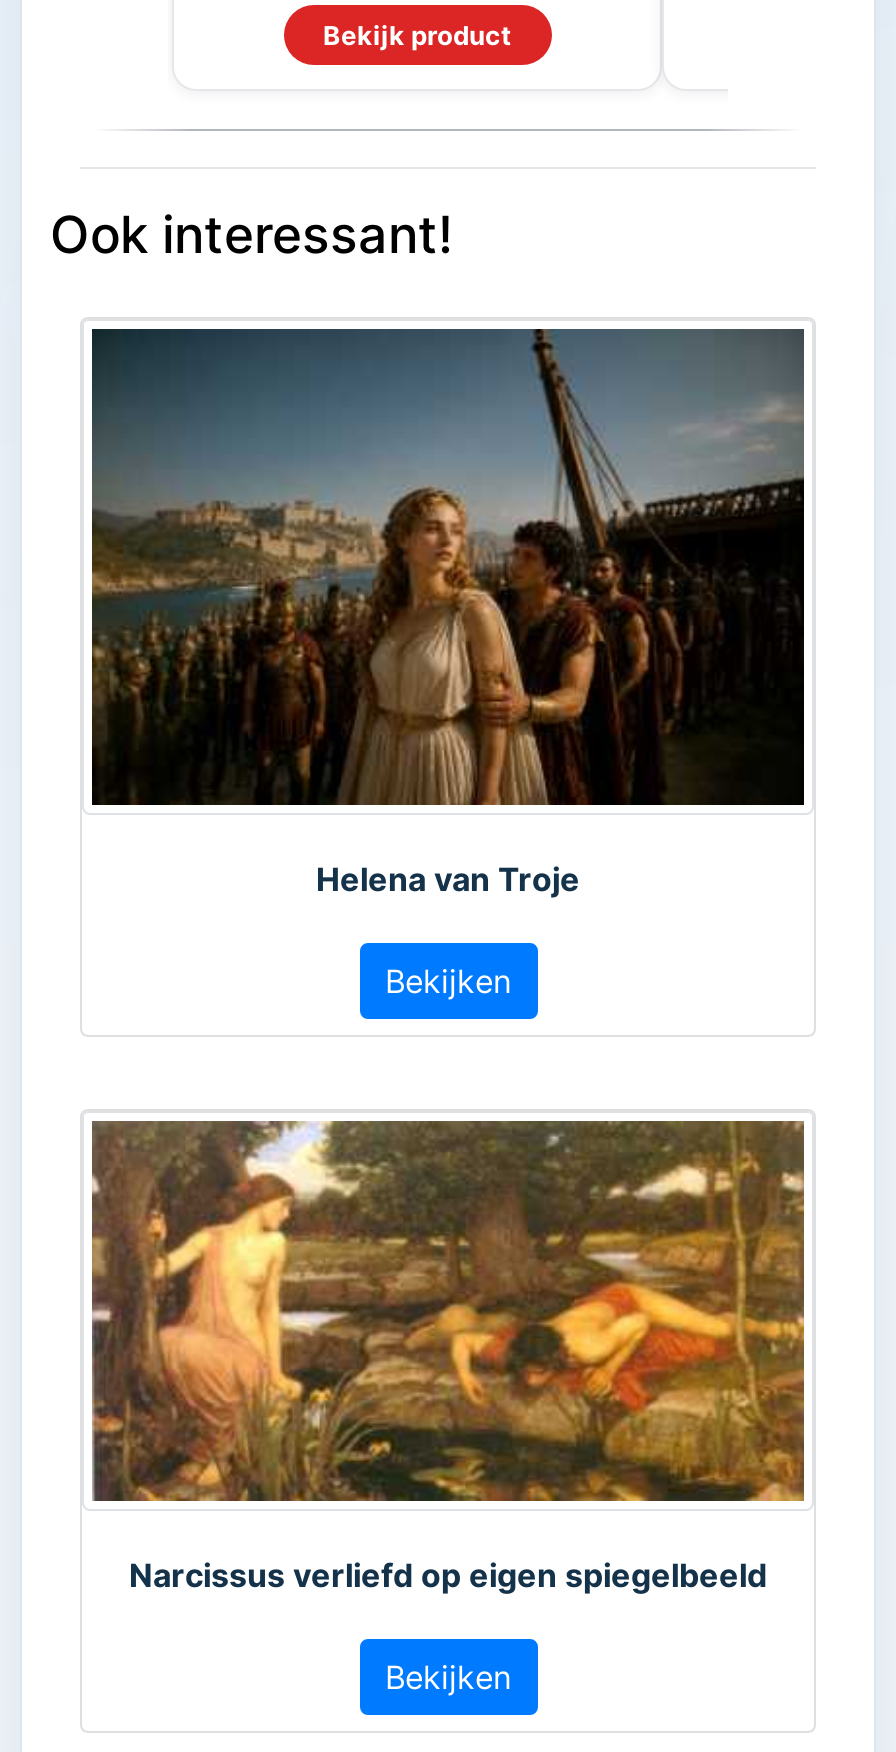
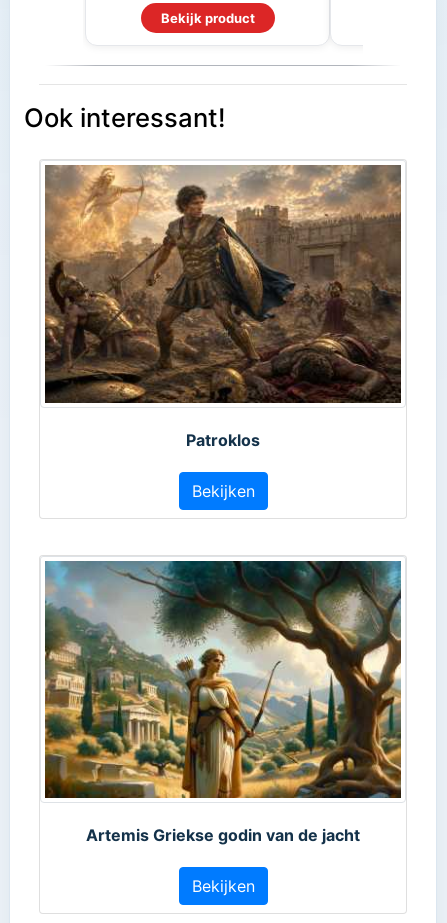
- [image]
- Helena van Troje
+ [image]
+ Patroklos

- [image]
- Narcissus verliefd op eigen spiegelbeeld
+ [image]
+ Artemis Griekse godin van de jacht
